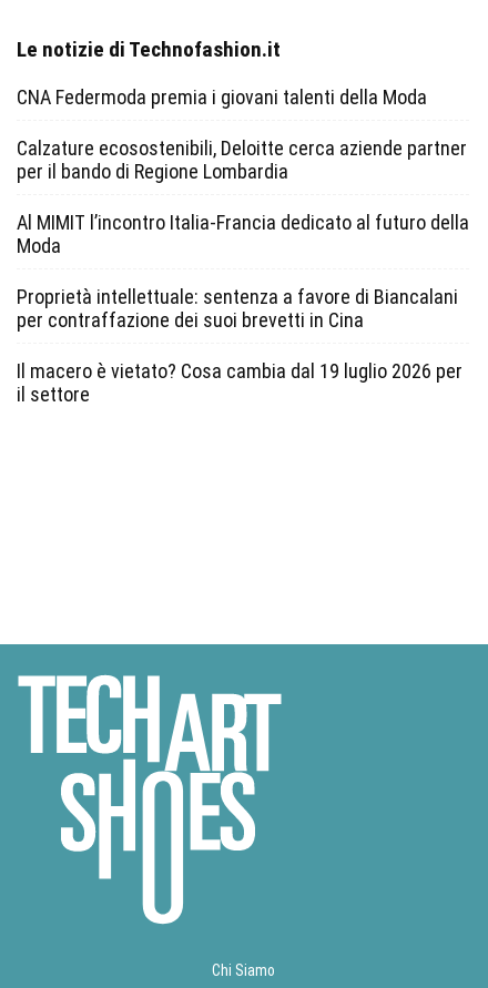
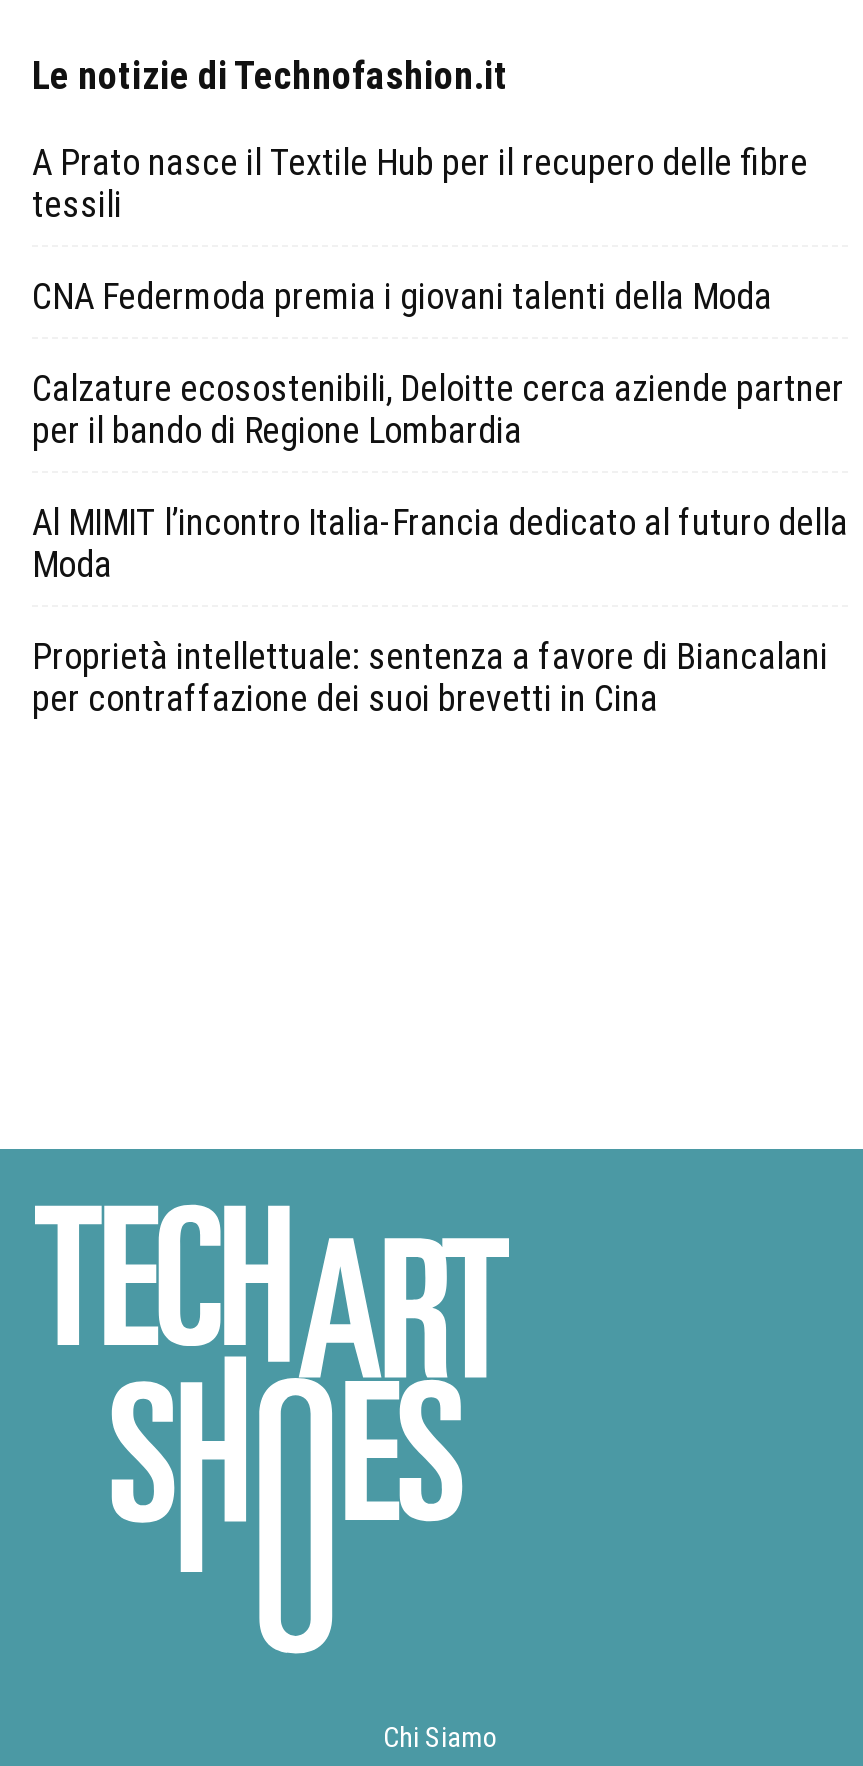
+ A Prato nasce il Textile Hub per il recupero delle fibre
+ tessili

moved down: CNA Federmoda premia i giovani talenti della Moda | Calzature ecosostenibili, Deloitte cerca aziende partner | per il bando di Regione Lombardia | Al MIMIT l’incontro Italia-Francia dedicato al futuro della | Moda | Proprietà intellettuale: sentenza a favore di Biancalani | per contraffazione dei suoi brevetti in Cina

- Il macero è vietato? Cosa cambia dal 19 luglio 2026 per
- il settore
